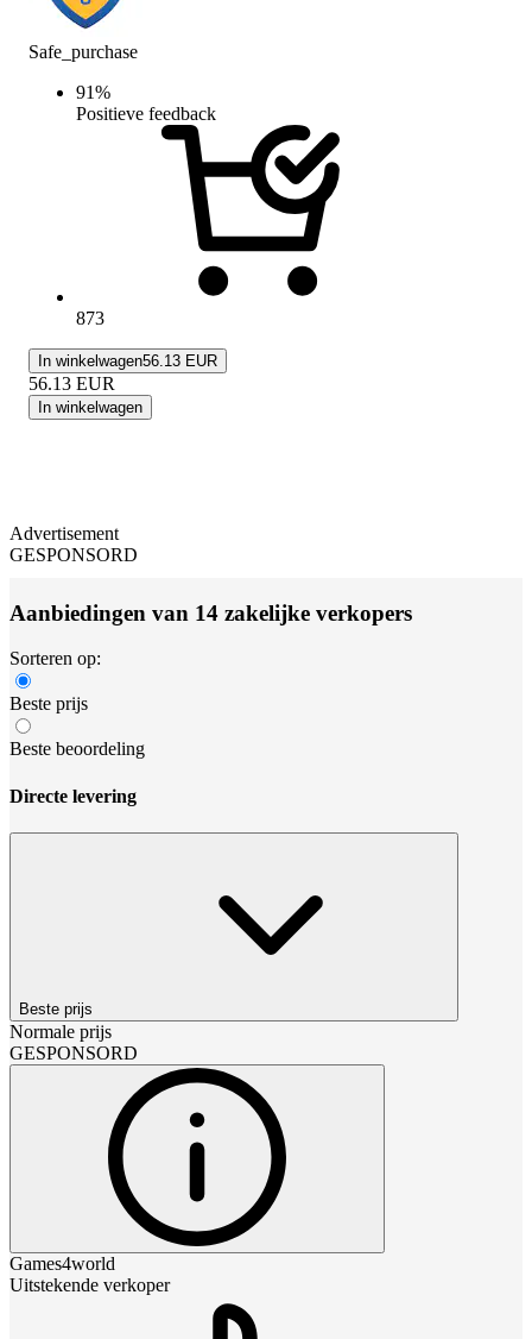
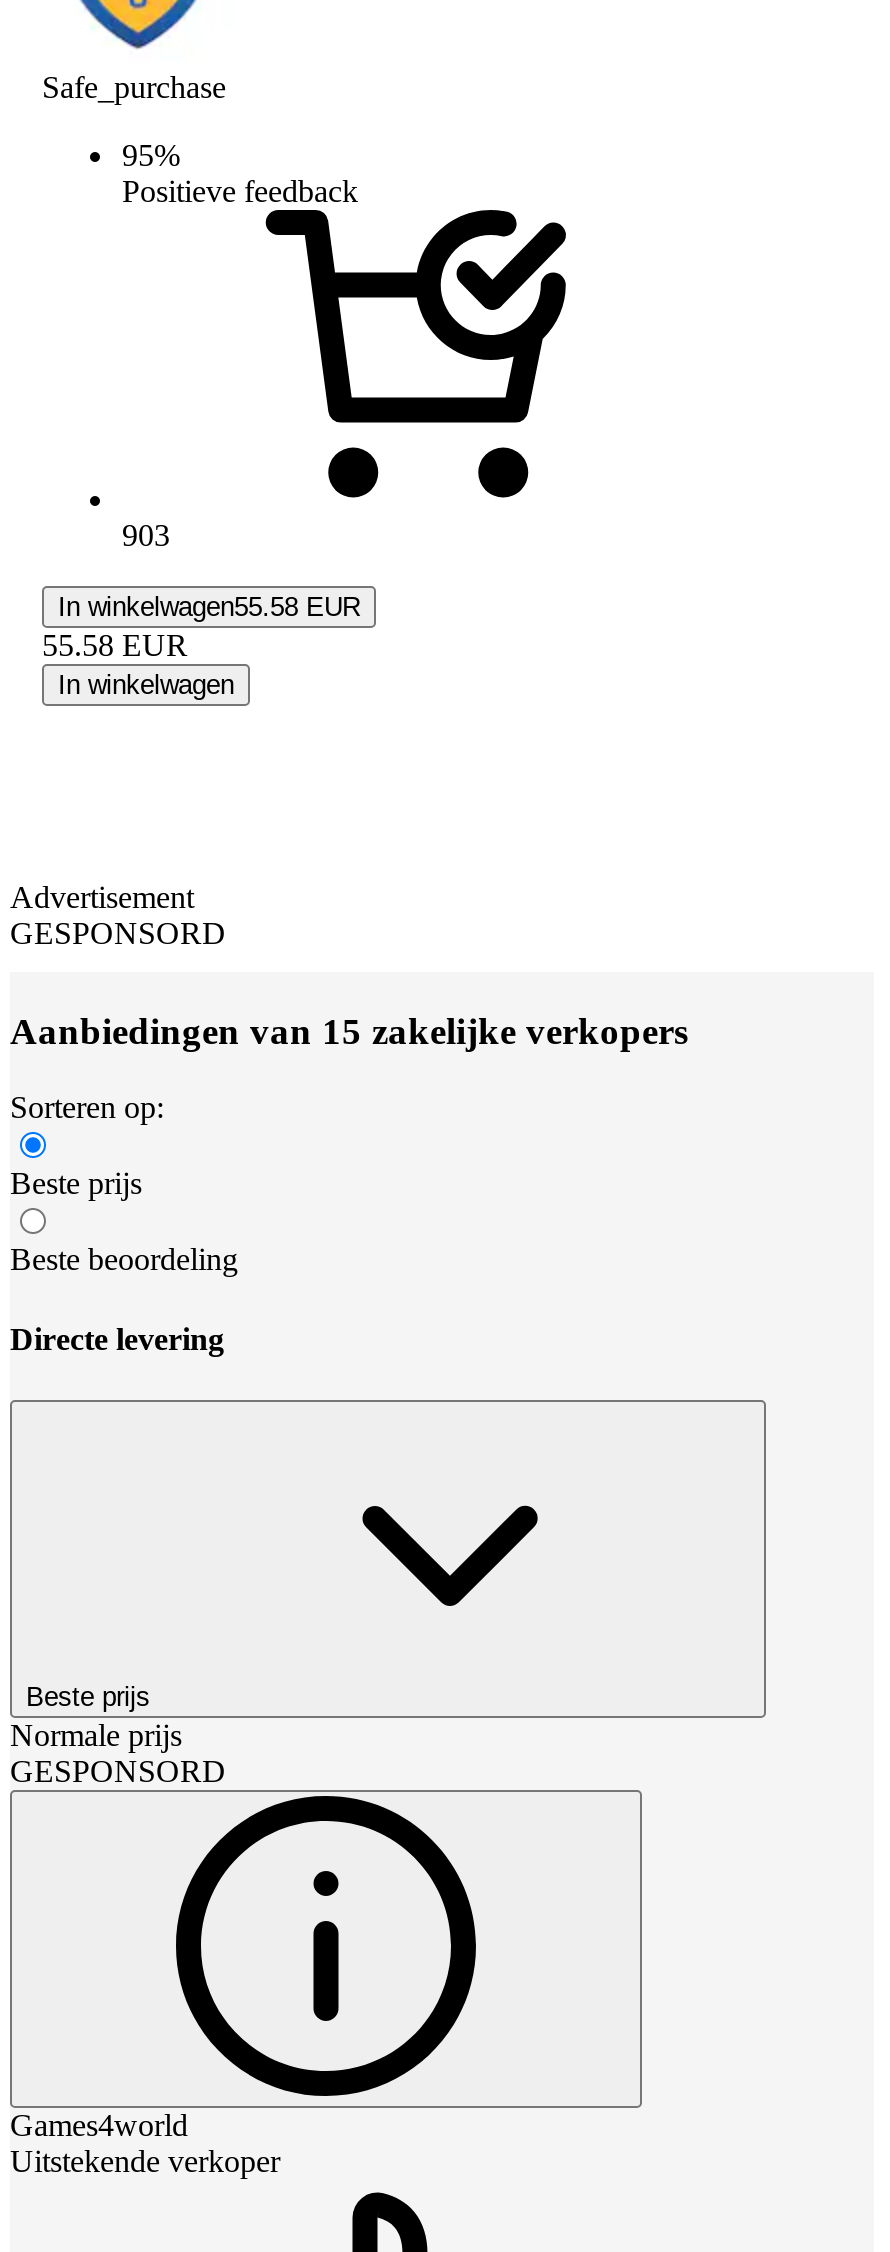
- 91%
+ 95%

- 873
+ 903

- In winkelwagen56.13 EUR
+ In winkelwagen55.58 EUR

- 56.13 EUR
+ 55.58 EUR

- Aanbiedingen van 14 zakelijke verkopers
+ Aanbiedingen van 15 zakelijke verkopers
